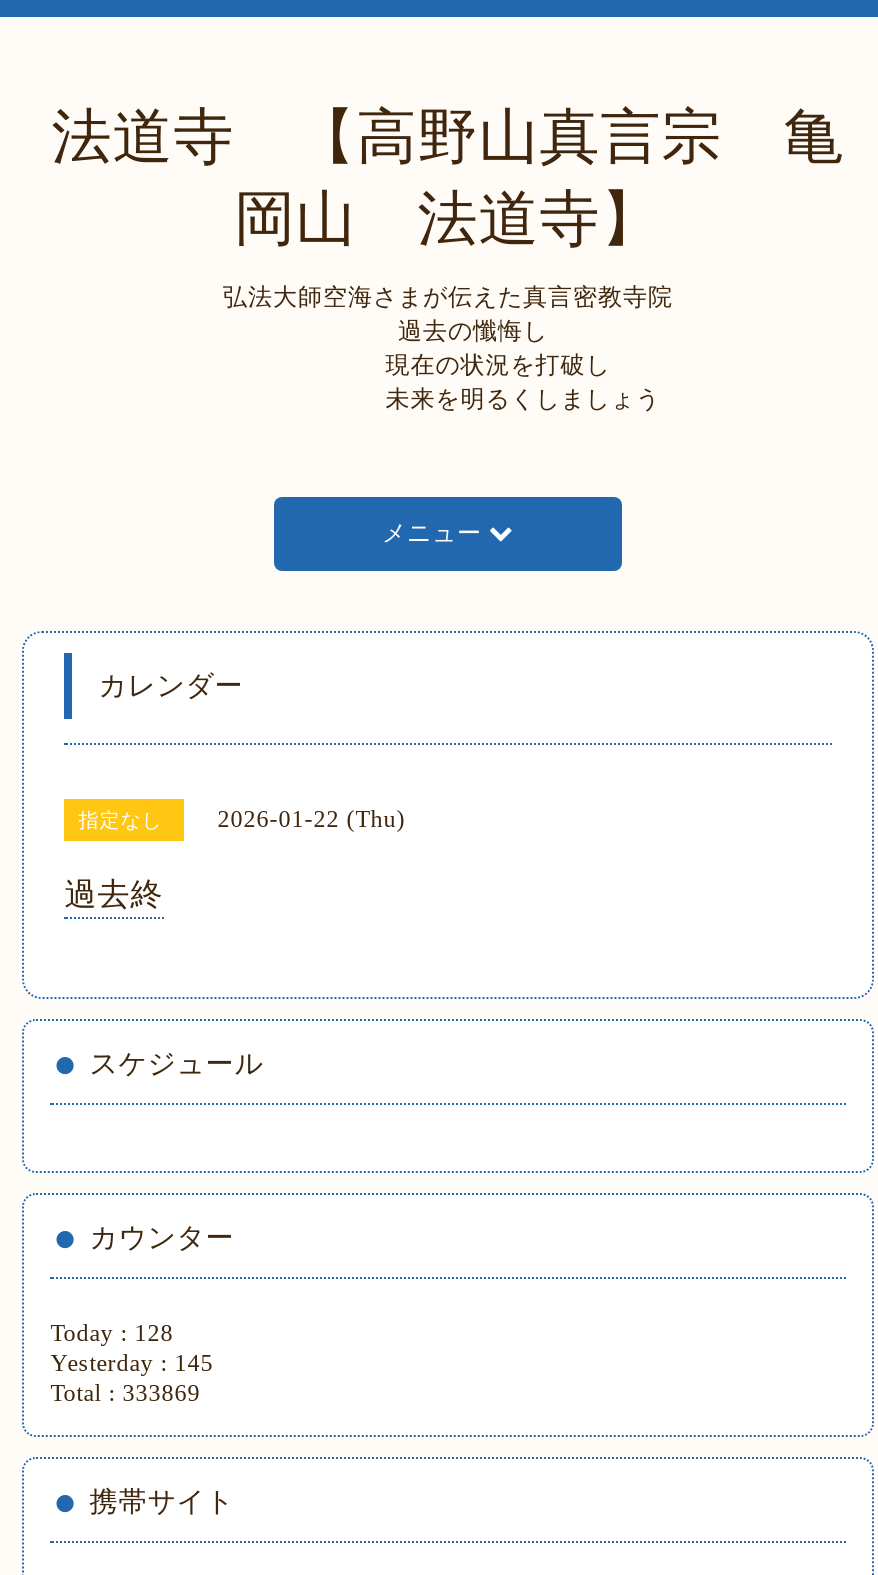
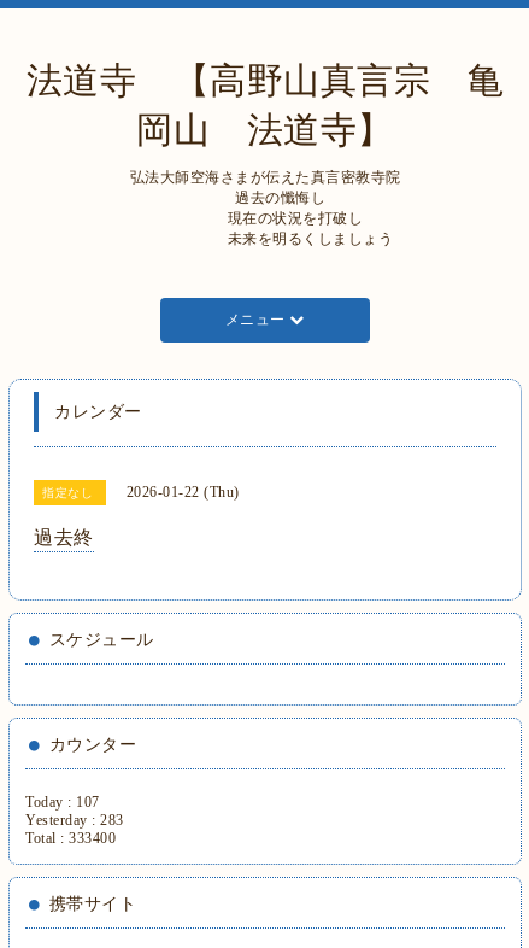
- Today : 128
+ Today : 107

- Yesterday : 145
+ Yesterday : 283

- Total : 333869
+ Total : 333400
